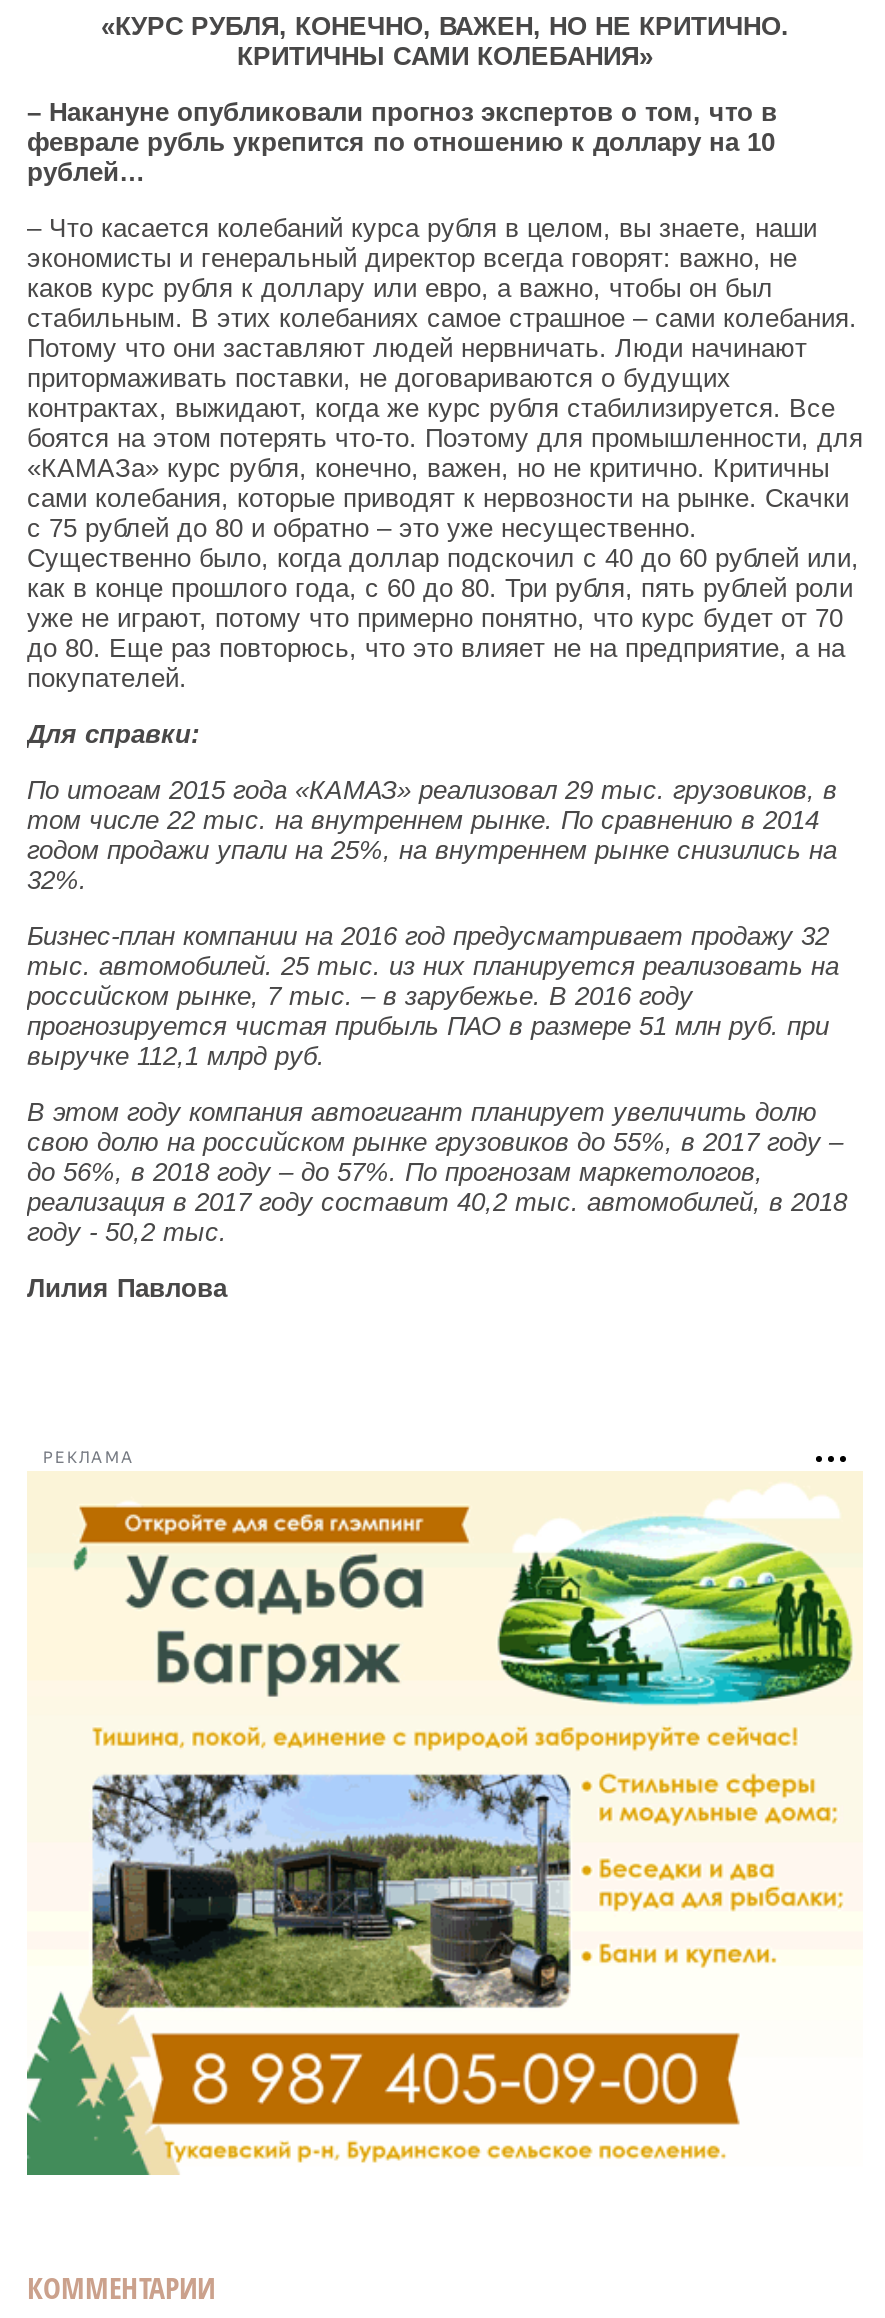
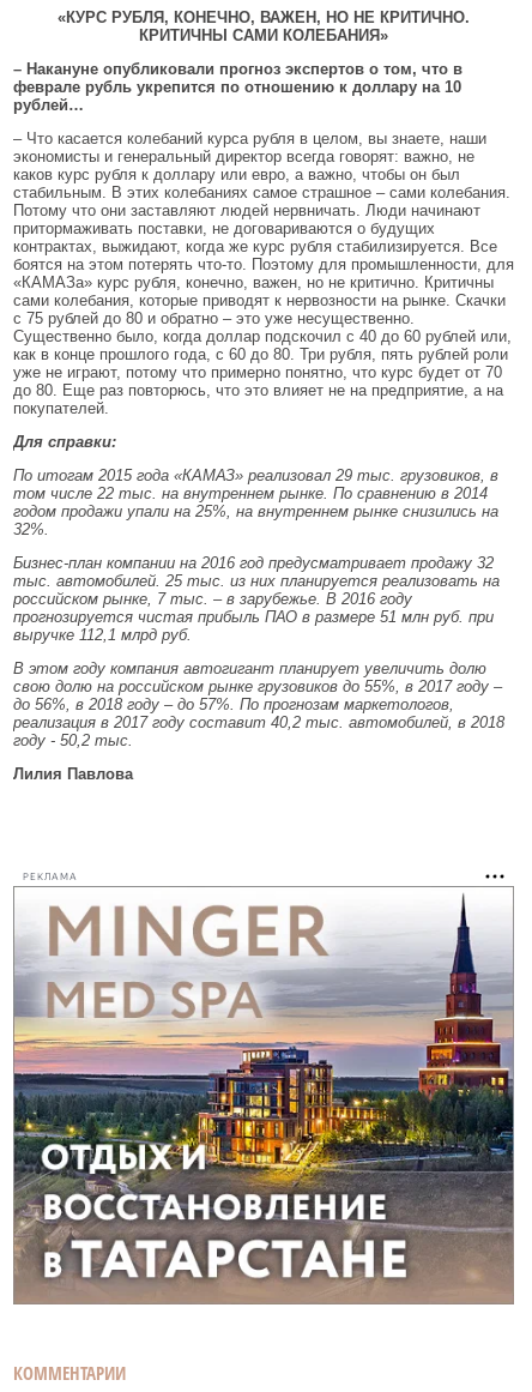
- [image]
+ [image]
